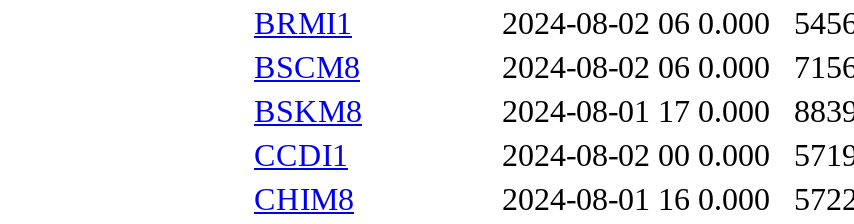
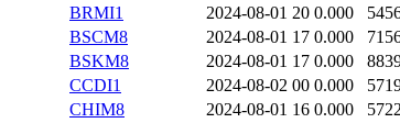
- 2024-08-02 06 0.000
+ 2024-08-01 20 0.000

- 2024-08-02 06 0.000
+ 2024-08-01 17 0.000
